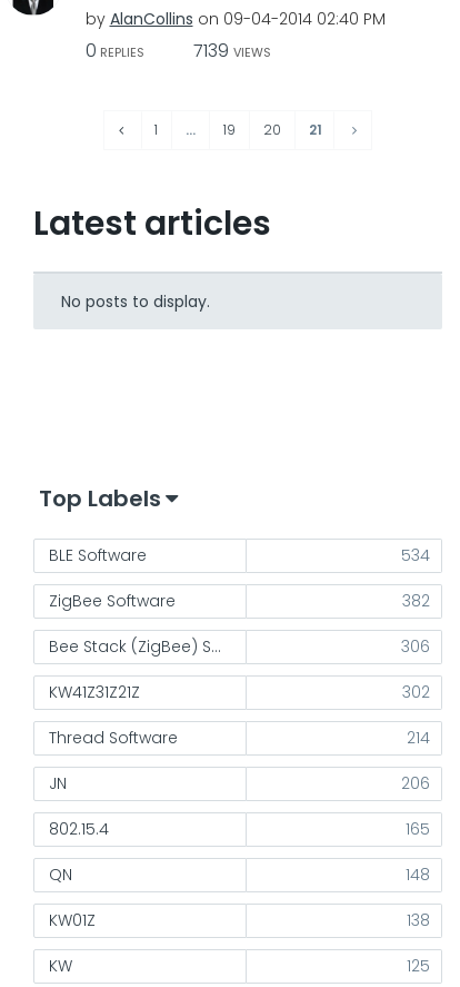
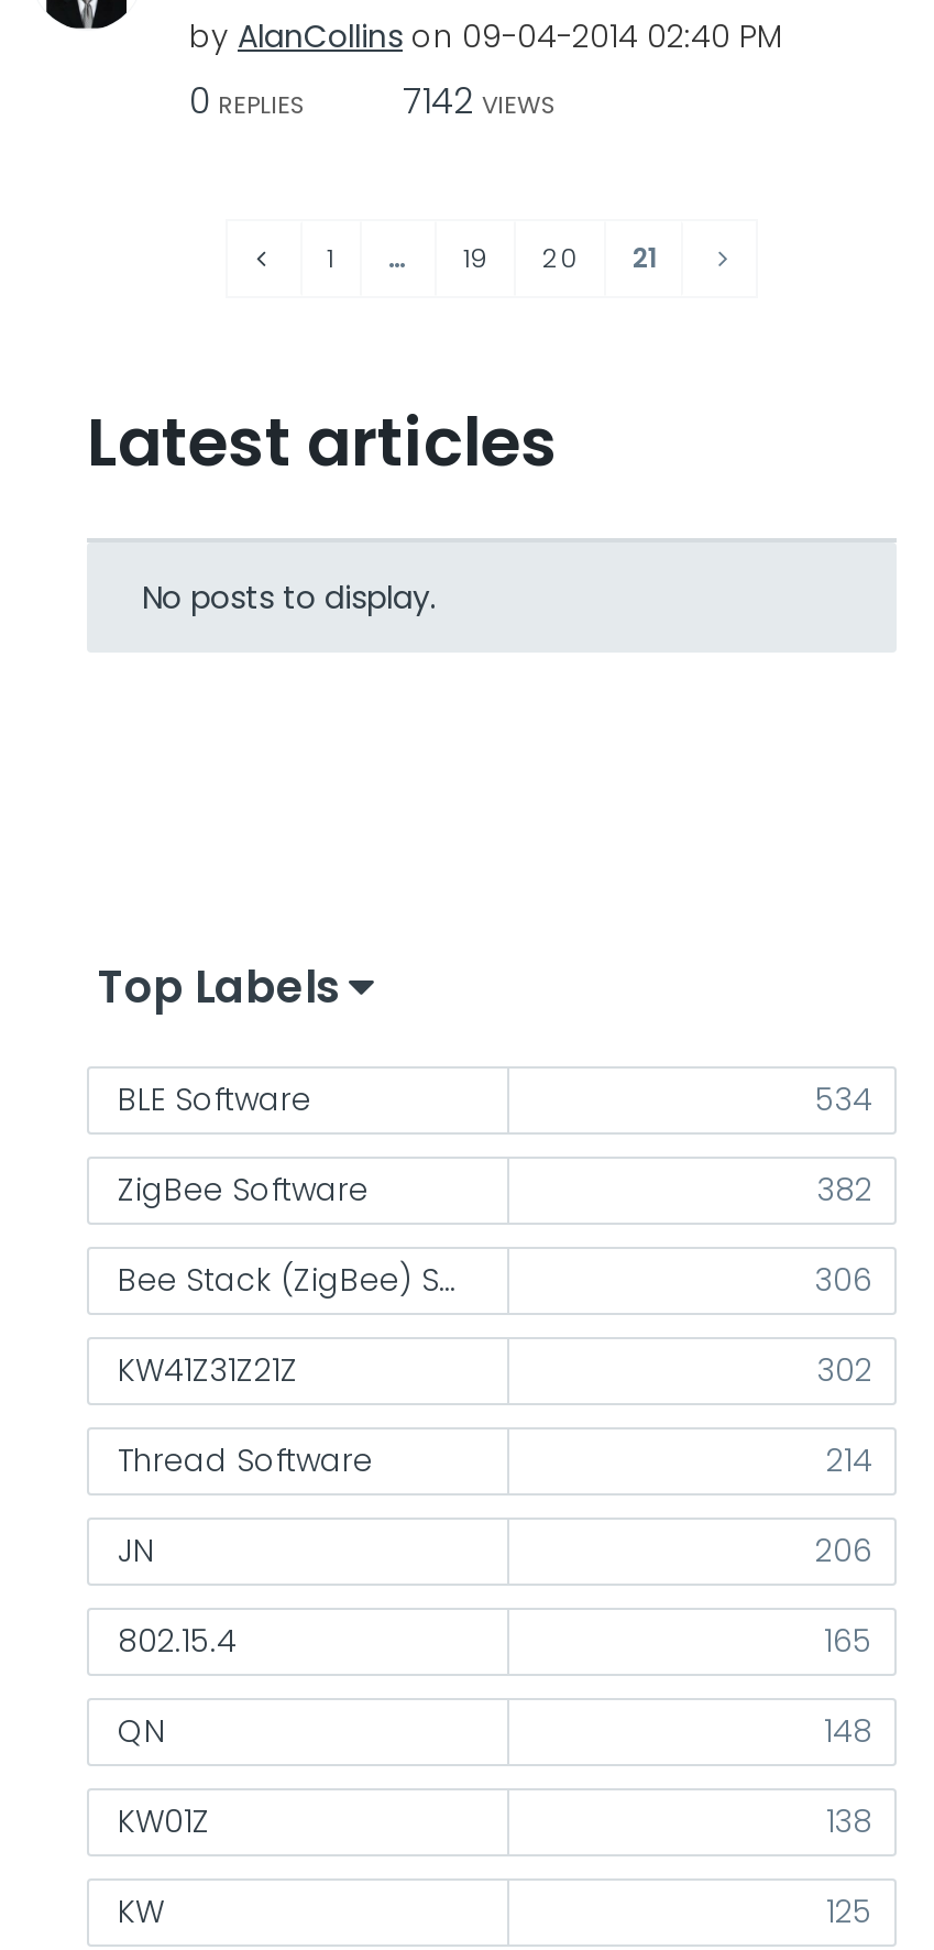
- 7139 VIEWS
+ 7142 VIEWS
